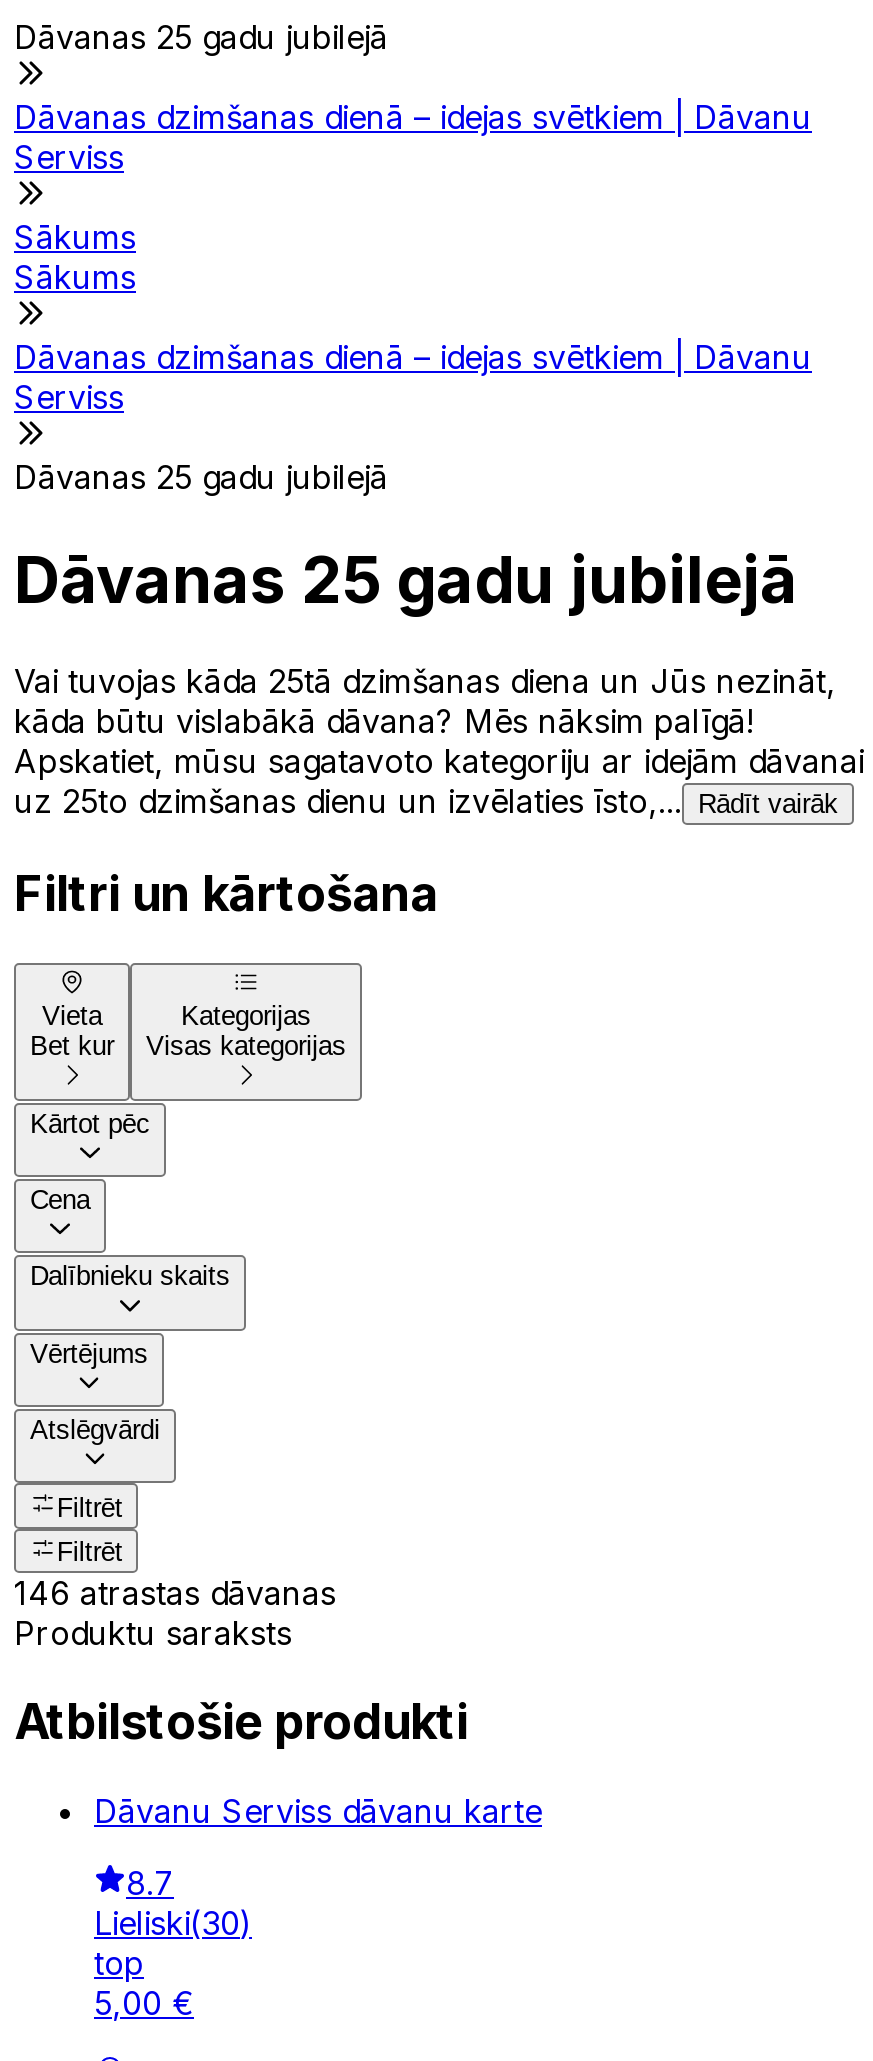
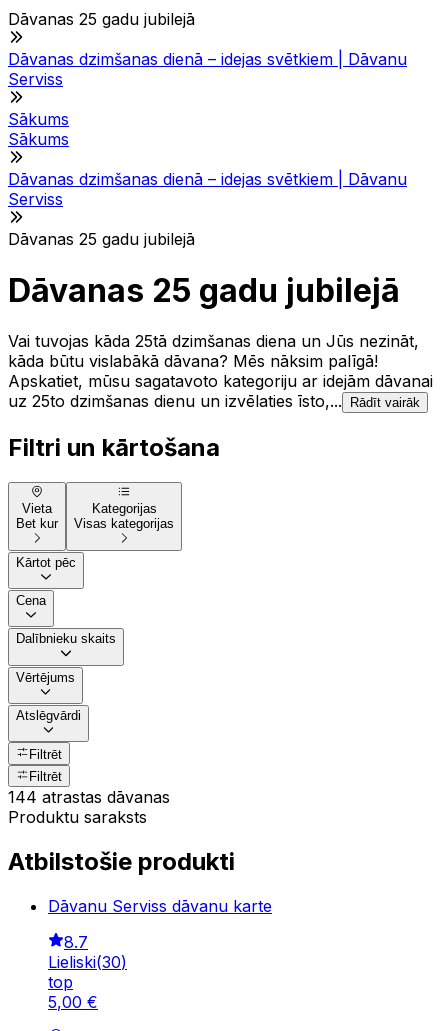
- 146 atrastas dāvanas
+ 144 atrastas dāvanas
